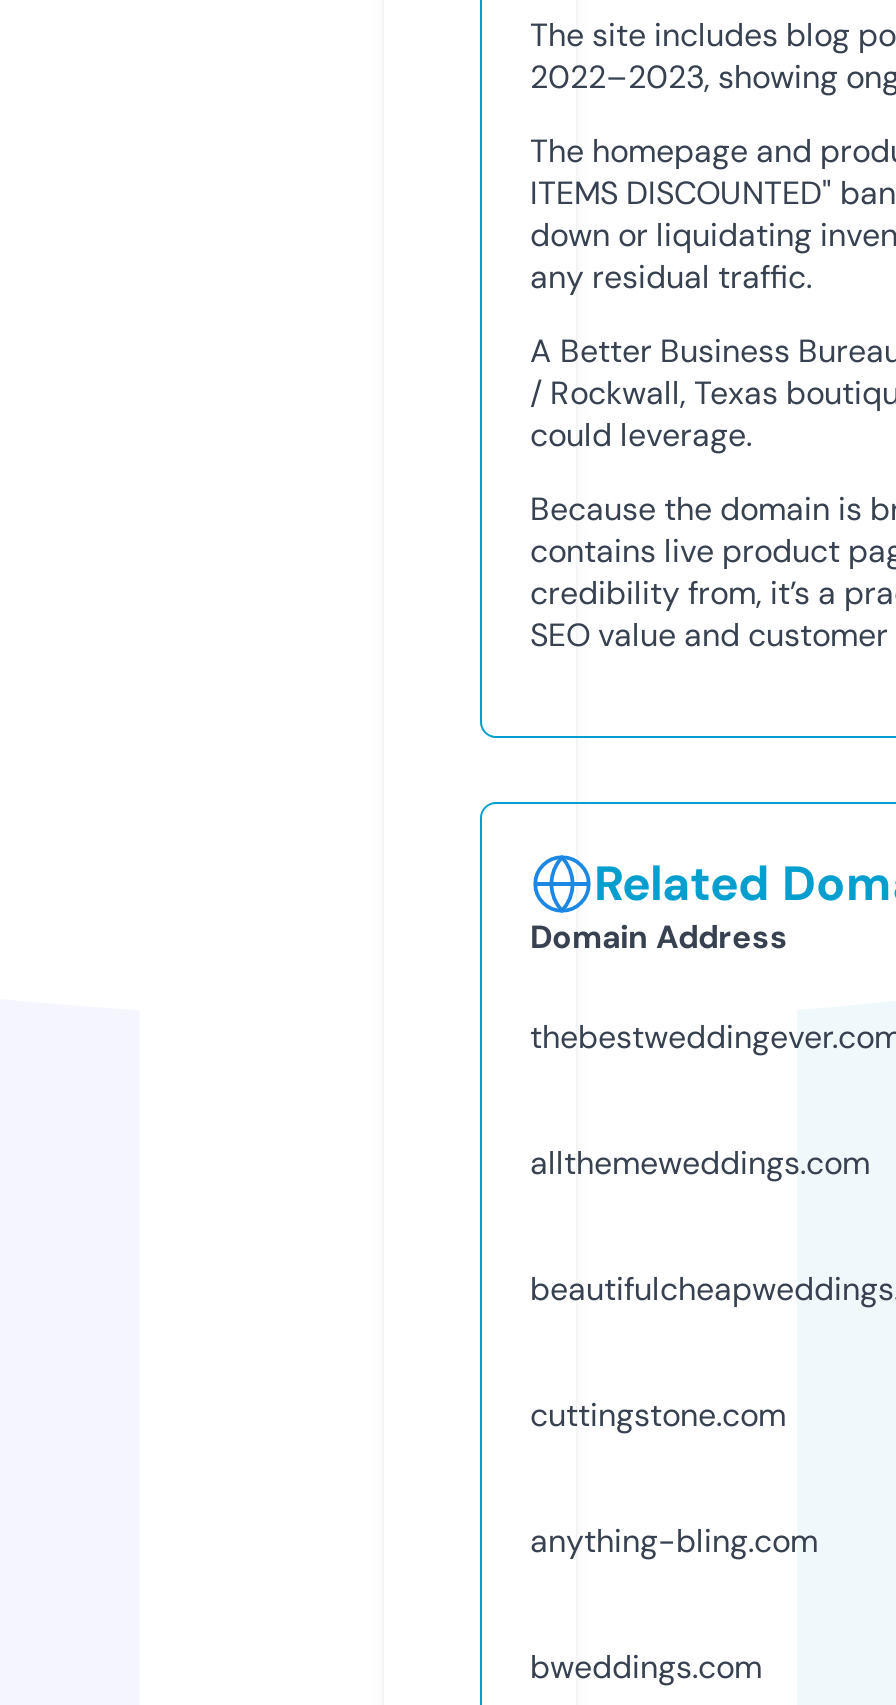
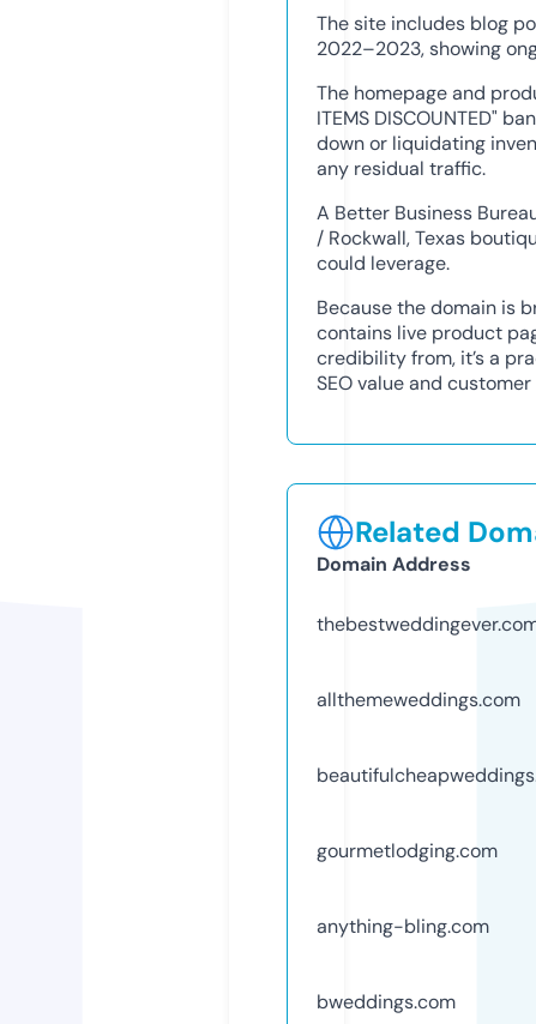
- cuttingstone.com
+ gourmetlodging.com
